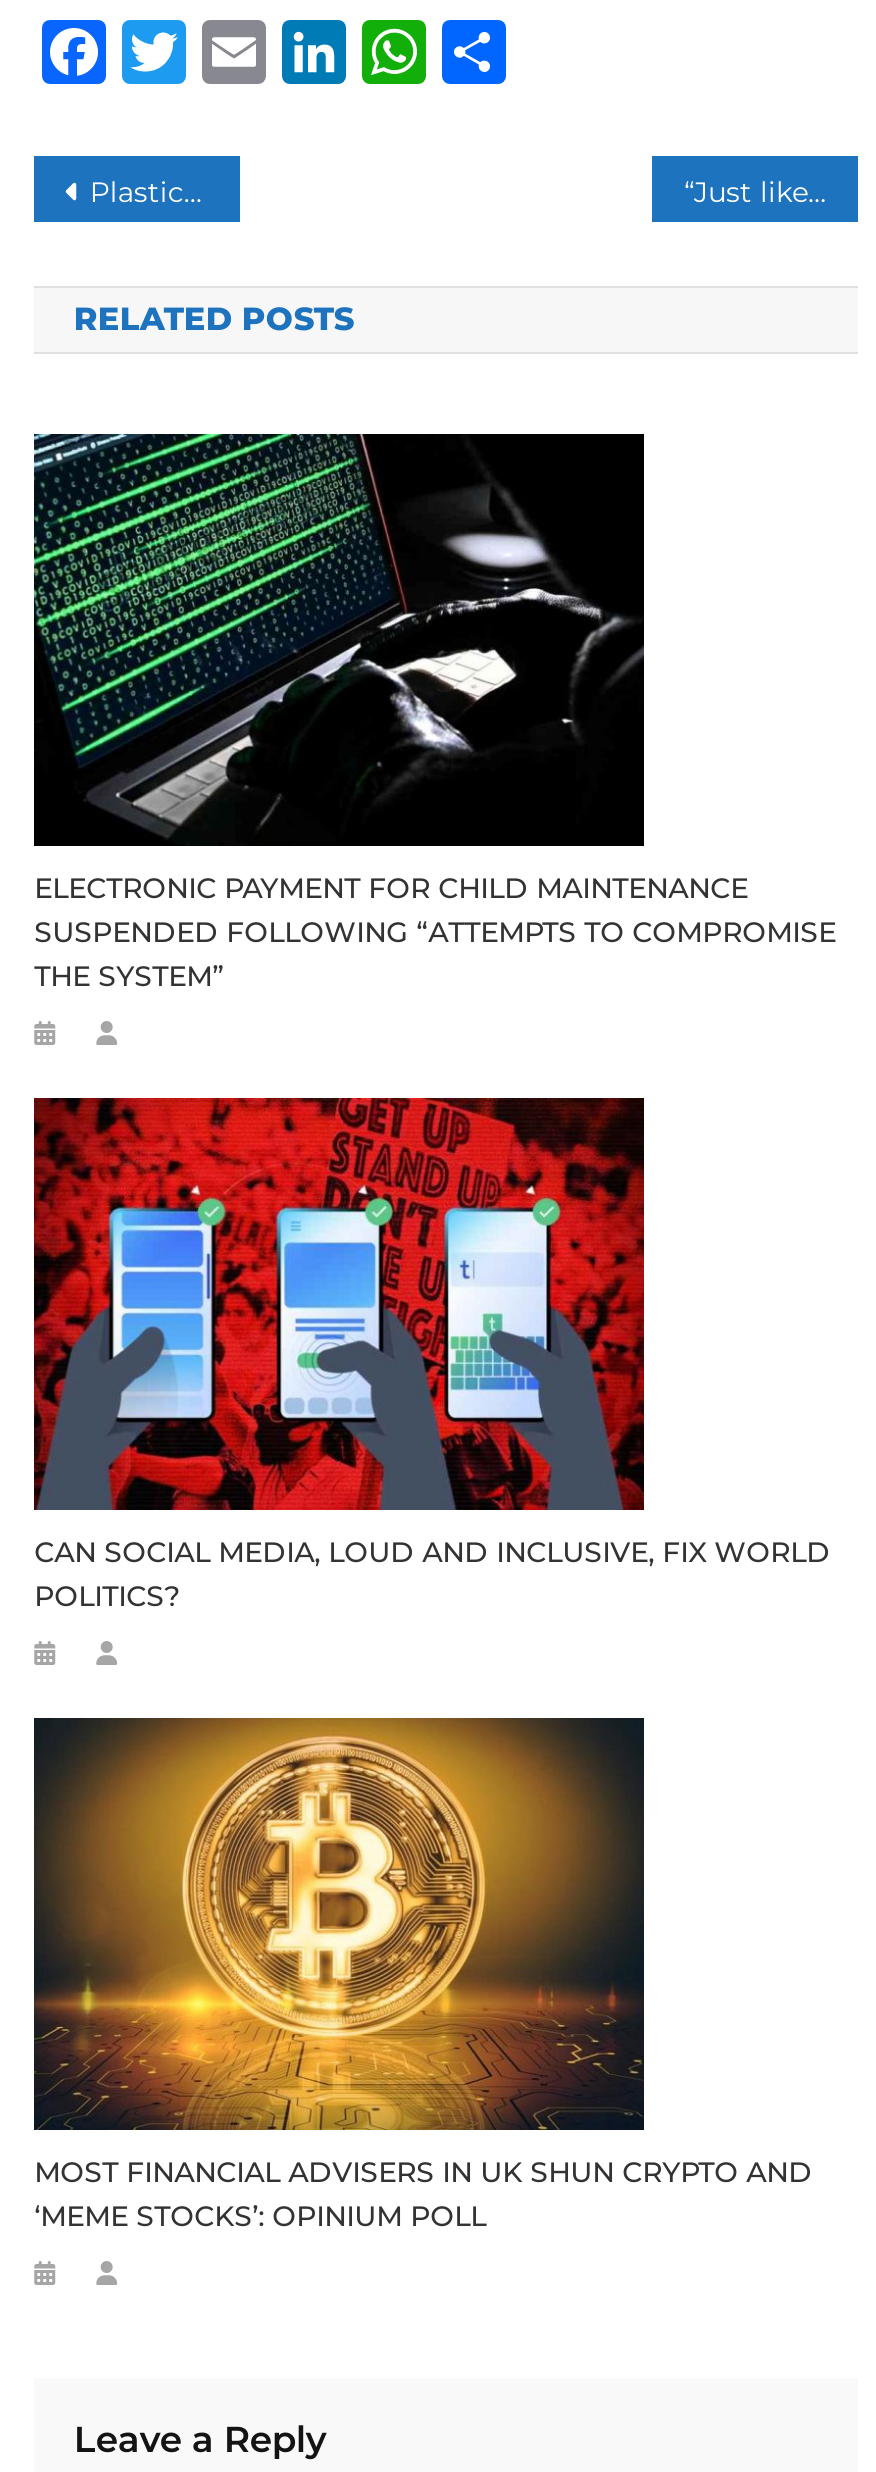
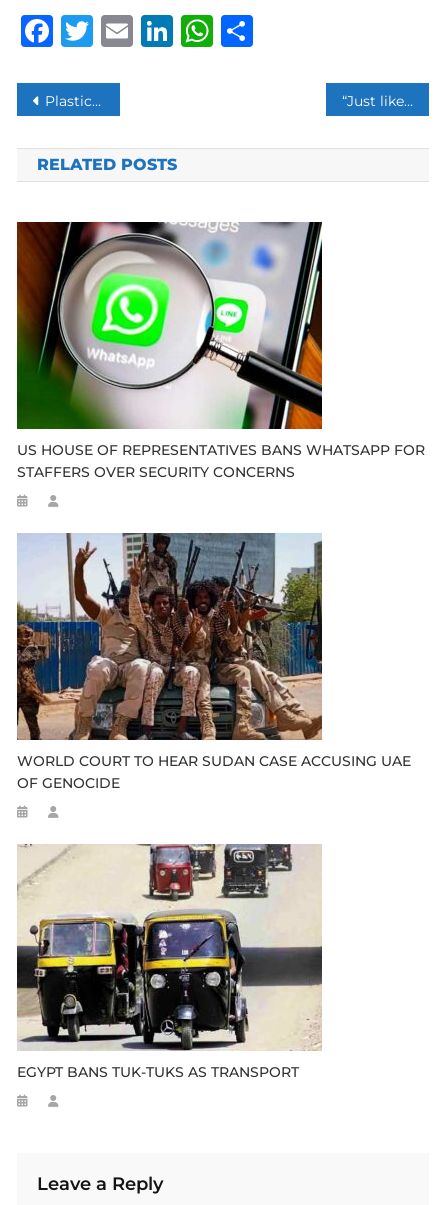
- [image]
+ [image]

- ELECTRONIC PAYMENT FOR CHILD MAINTENANCE
- SUSPENDED FOLLOWING “ATTEMPTS TO COMPROMISE
- THE SYSTEM”
+ US HOUSE OF REPRESENTATIVES BANS WHATSAPP FOR
+ STAFFERS OVER SECURITY CONCERNS

- [image]
- CAN SOCIAL MEDIA, LOUD AND INCLUSIVE, FIX WORLD
- POLITICS?
+ [image]
+ WORLD COURT TO HEAR SUDAN CASE ACCUSING UAE
+ OF GENOCIDE

- [image]
- MOST FINANCIAL ADVISERS IN UK SHUN CRYPTO AND
- ‘MEME STOCKS’: OPINIUM POLL
+ [image]
+ EGYPT BANS TUK-TUKS AS TRANSPORT
